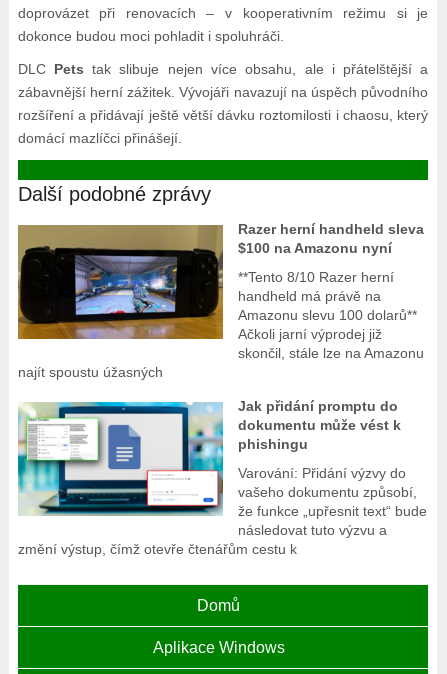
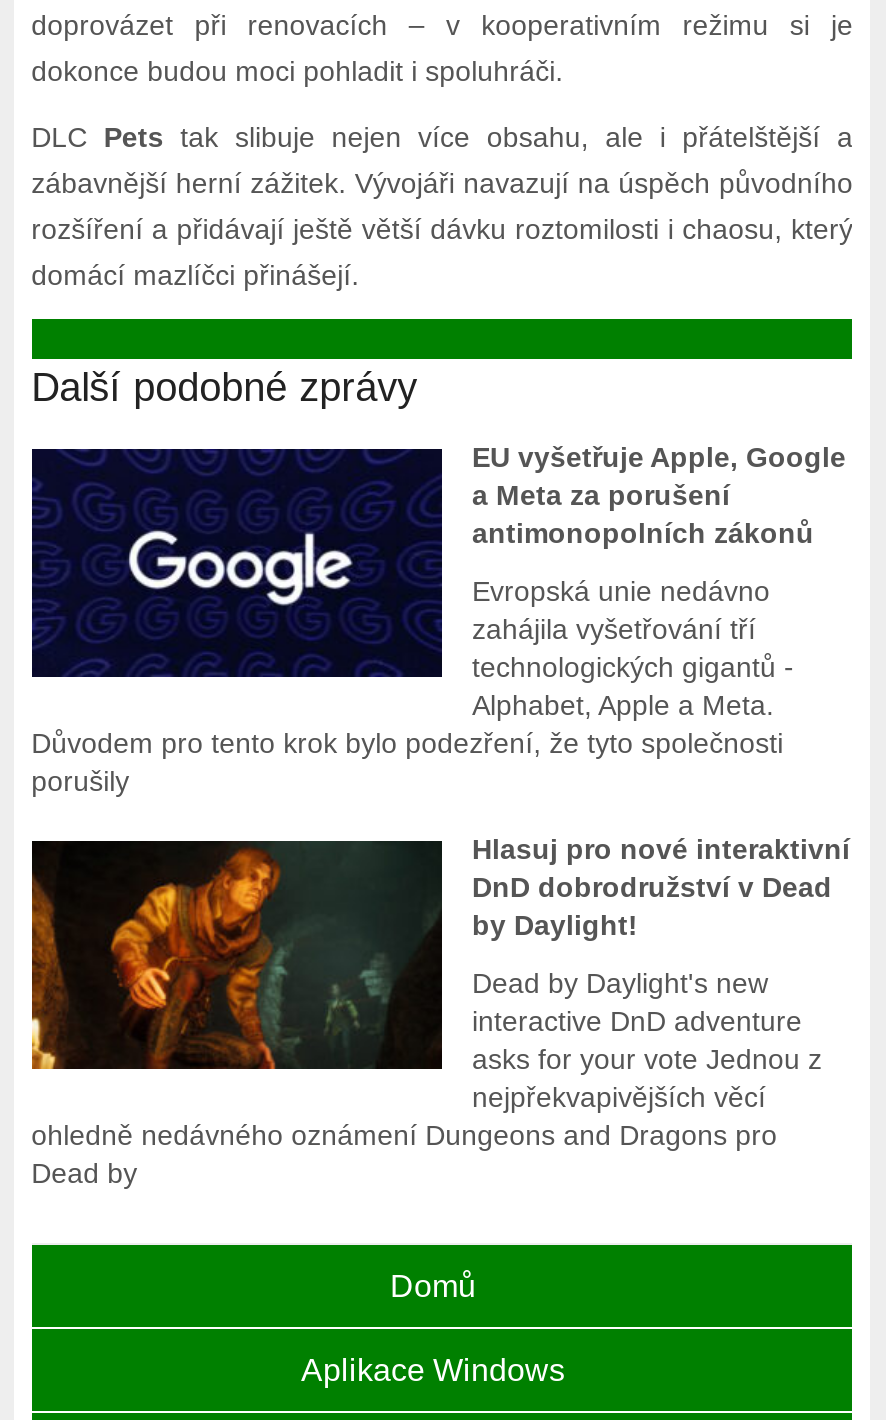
- [image]
- **Tento 8/10 Razer herní
- handheld má právě na
- Amazonu slevu 100 dolarů**
- Ačkoli jarní výprodej již
- skončil, stále lze na Amazonu
- najít spoustu úžasných
+ [image]
+ Evropská unie nedávno
+ zahájila vyšetřování tří
+ technologických gigantů -
+ Alphabet, Apple a Meta.
+ Důvodem pro tento krok bylo podezření, že tyto společnosti
+ porušily

- Razer herní handheld sleva
- $100 na Amazonu nyní
+ EU vyšetřuje Apple, Google
+ a Meta za porušení
+ antimonopolních zákonů

- [image]
- Varování: Přidání výzvy do
- vašeho dokumentu způsobí,
- že funkce „upřesnit text“ bude
- následovat tuto výzvu a
- změní výstup, čímž otevře čtenářům cestu k
+ [image]
+ Dead by Daylight's new
+ interactive DnD adventure
+ asks for your vote Jednou z
+ nejpřekvapivějších věcí
+ ohledně nedávného oznámení Dungeons and Dragons pro
+ Dead by

- Jak přidání promptu do
- dokumentu může vést k
- phishingu
+ Hlasuj pro nové interaktivní
+ DnD dobrodružství v Dead
+ by Daylight!
